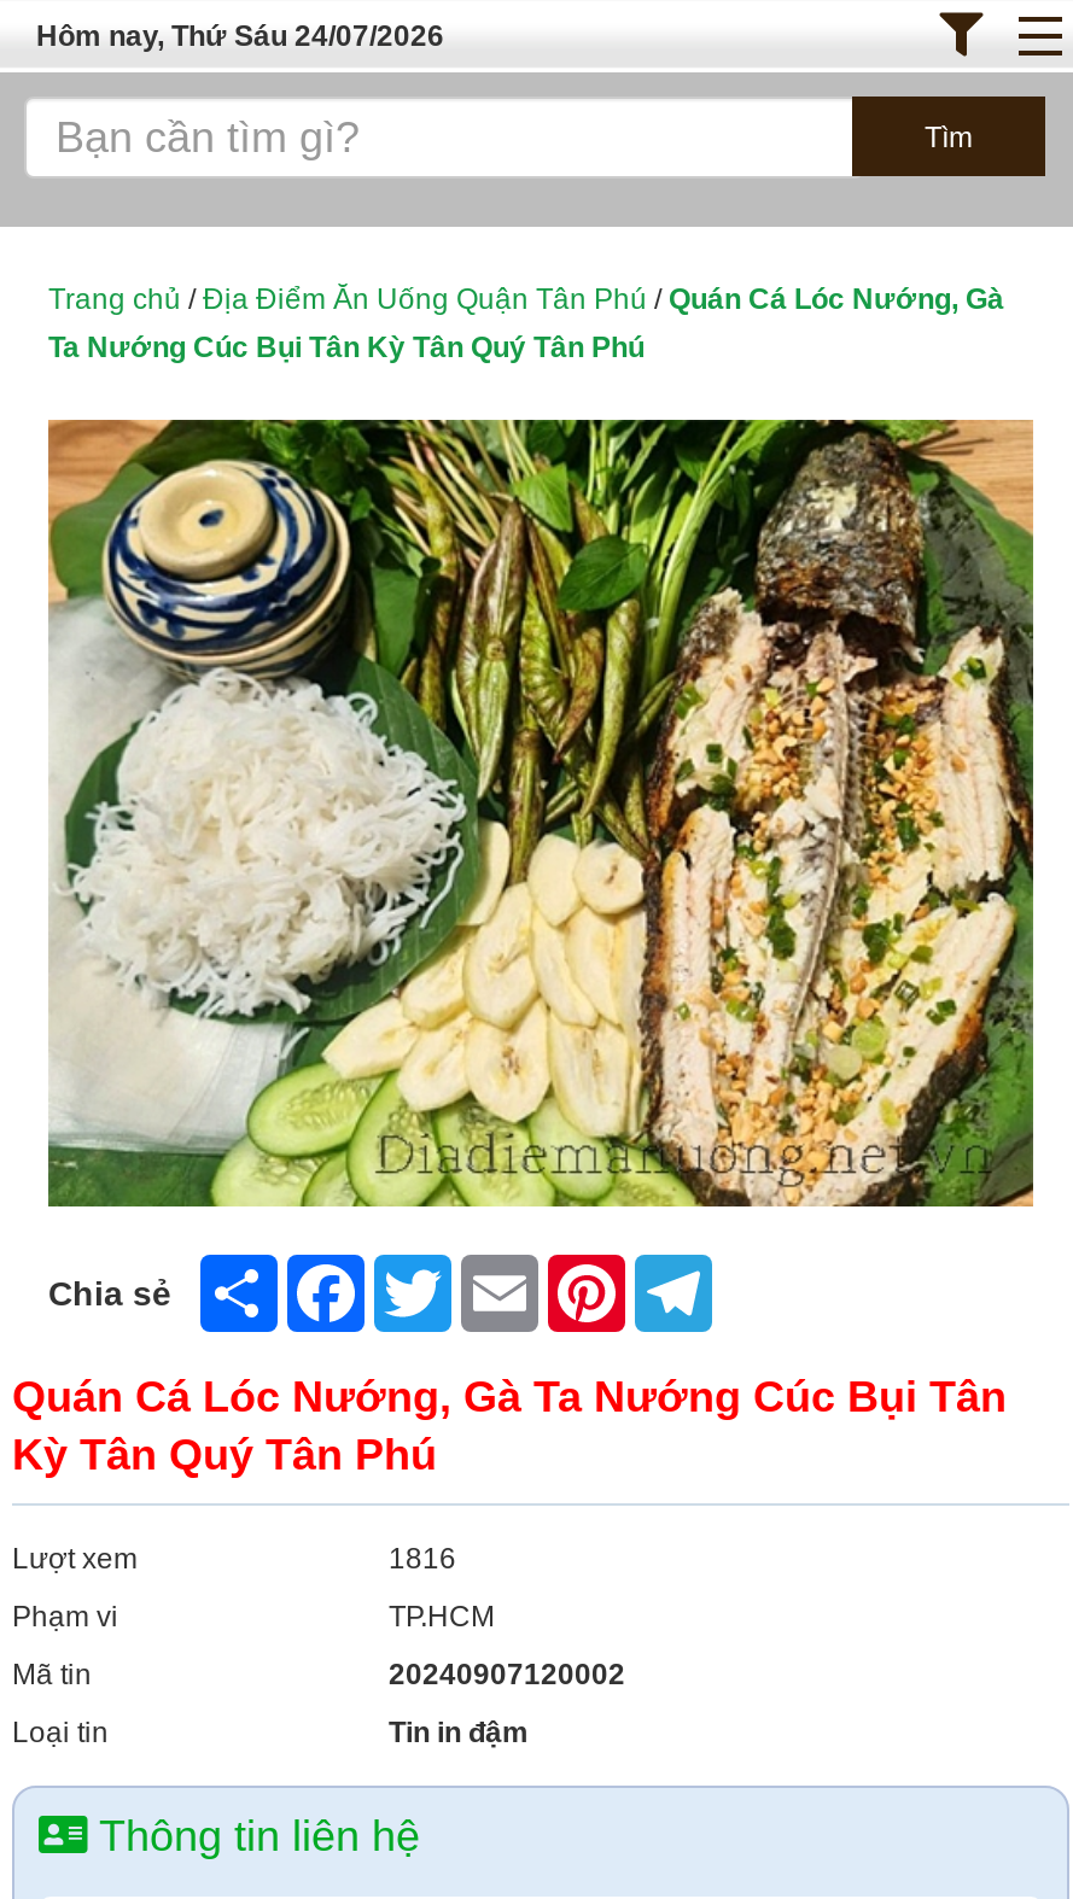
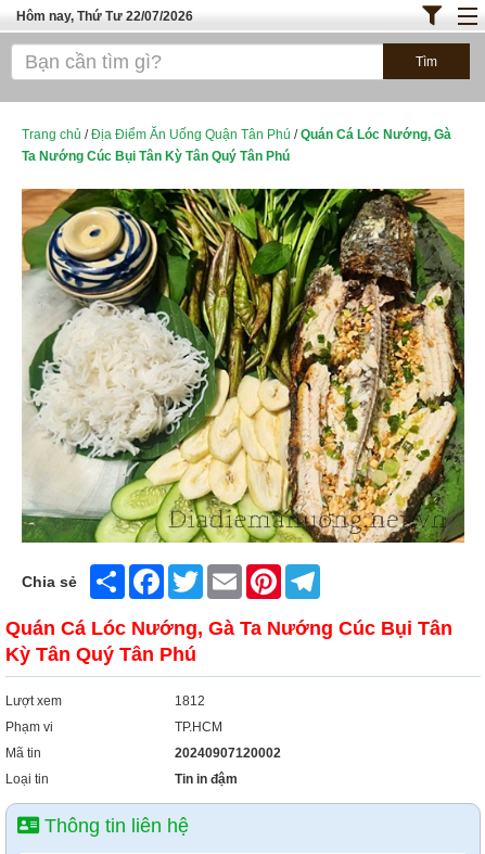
- Hôm nay, Thứ Sáu 24/07/2026
+ Hôm nay, Thứ Tư 22/07/2026

- 1816
+ 1812
